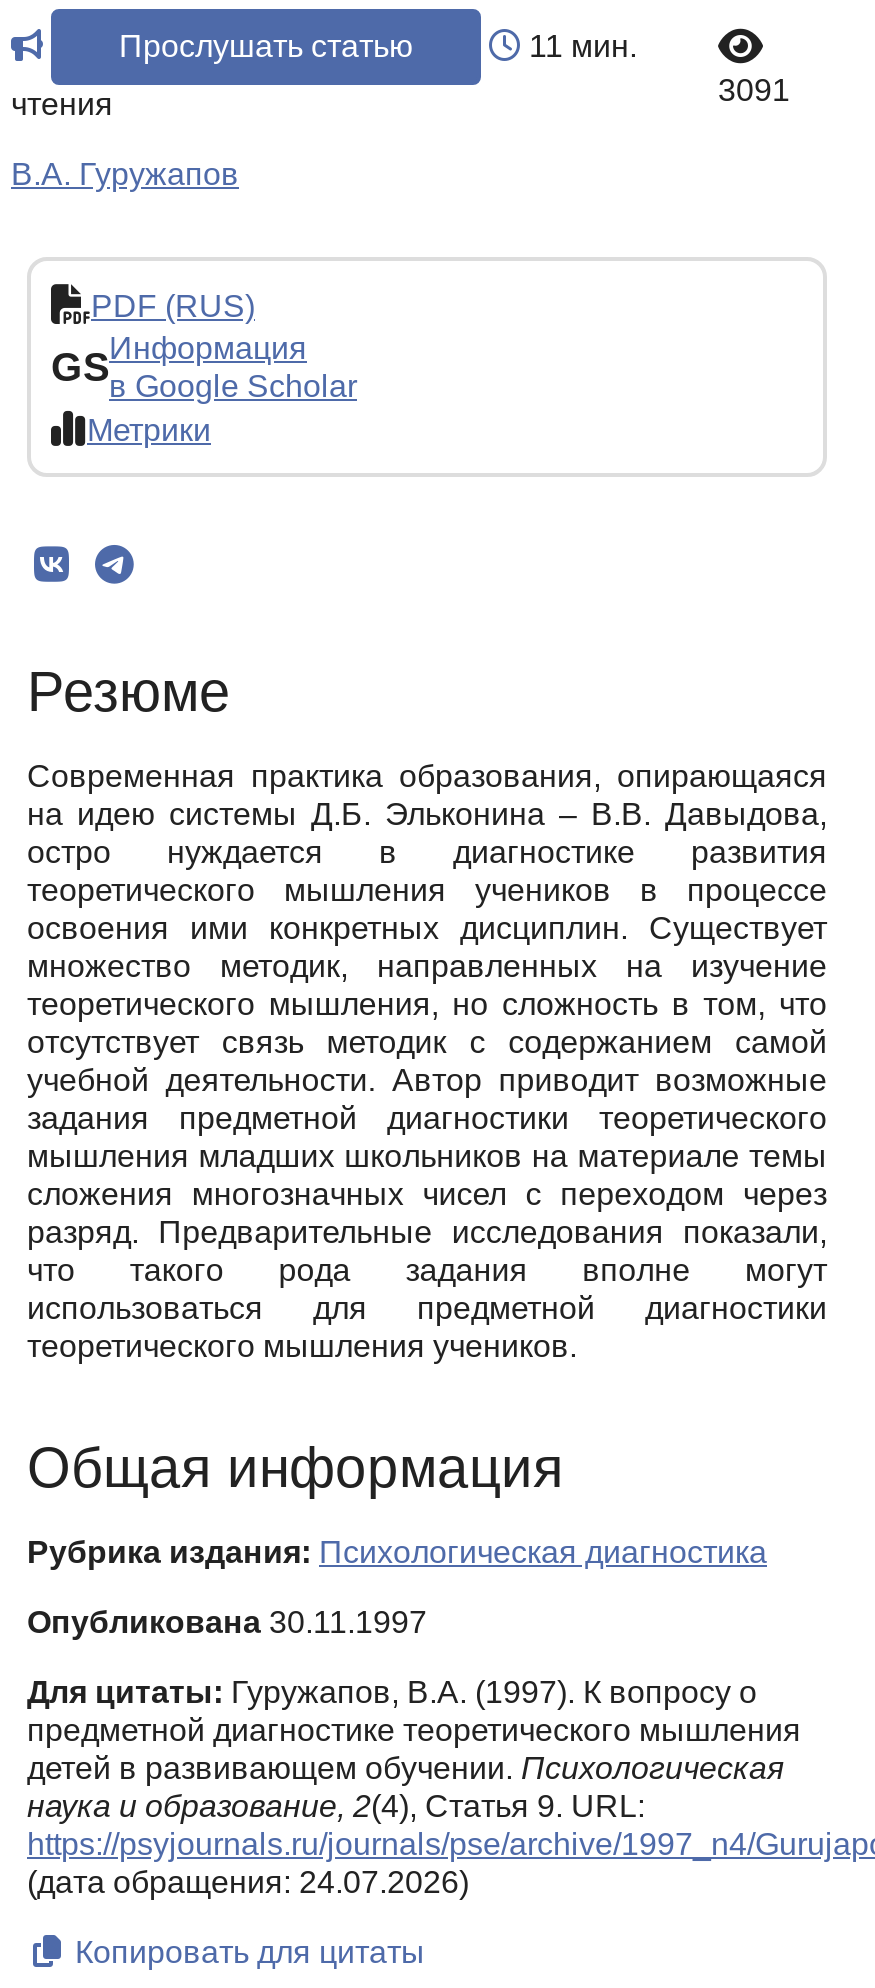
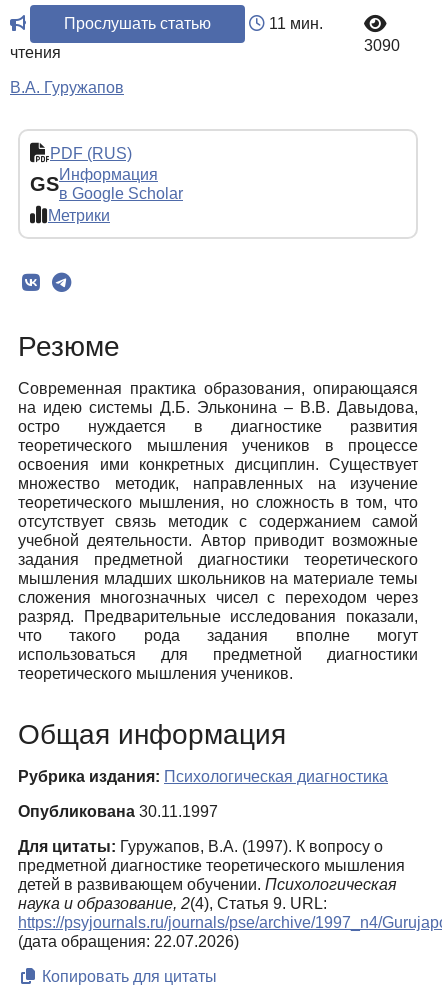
- 3091
+ 3090

- (дата обращения: 24.07.2026)
+ (дата обращения: 22.07.2026)
